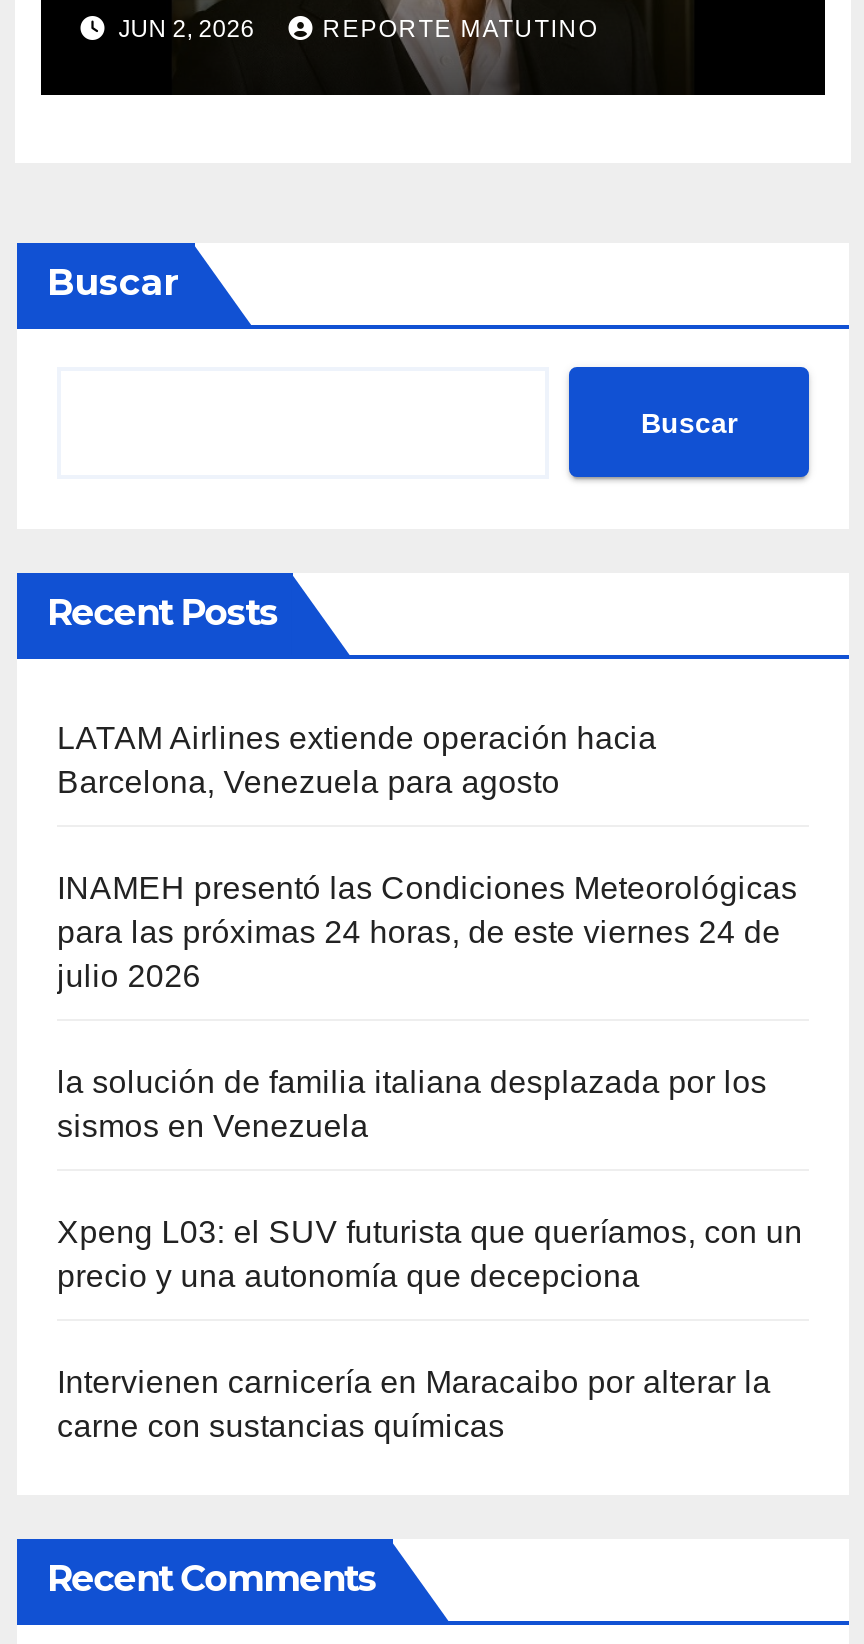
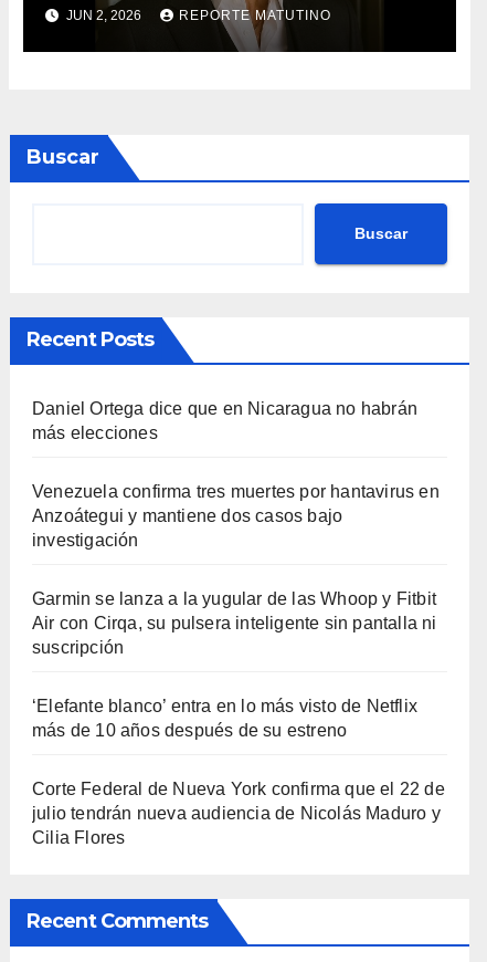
- LATAM Airlines extiende operación hacia
- Barcelona, Venezuela para agosto
+ Daniel Ortega dice que en Nicaragua no habrán
+ más elecciones

- INAMEH presentó las Condiciones Meteorológicas
- para las próximas 24 horas, de este viernes 24 de
- julio 2026
+ Venezuela confirma tres muertes por hantavirus en
+ Anzoátegui y mantiene dos casos bajo
+ investigación

- la solución de familia italiana desplazada por los
- sismos en Venezuela
+ Garmin se lanza a la yugular de las Whoop y Fitbit
+ Air con Cirqa, su pulsera inteligente sin pantalla ni
+ suscripción

- Xpeng L03: el SUV futurista que queríamos, con un
- precio y una autonomía que decepciona
+ ‘Elefante blanco’ entra en lo más visto de Netflix
+ más de 10 años después de su estreno

- Intervienen carnicería en Maracaibo por alterar la
- carne con sustancias químicas
+ Corte Federal de Nueva York confirma que el 22 de
+ julio tendrán nueva audiencia de Nicolás Maduro y
+ Cilia Flores
